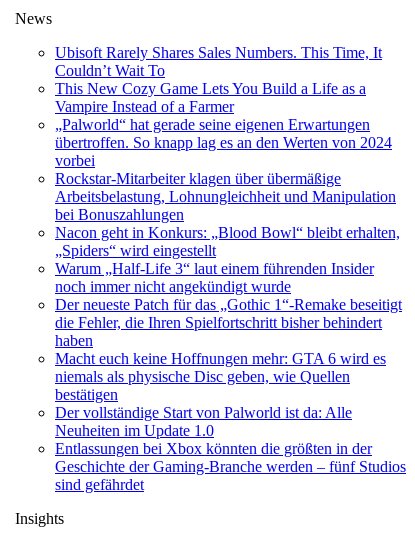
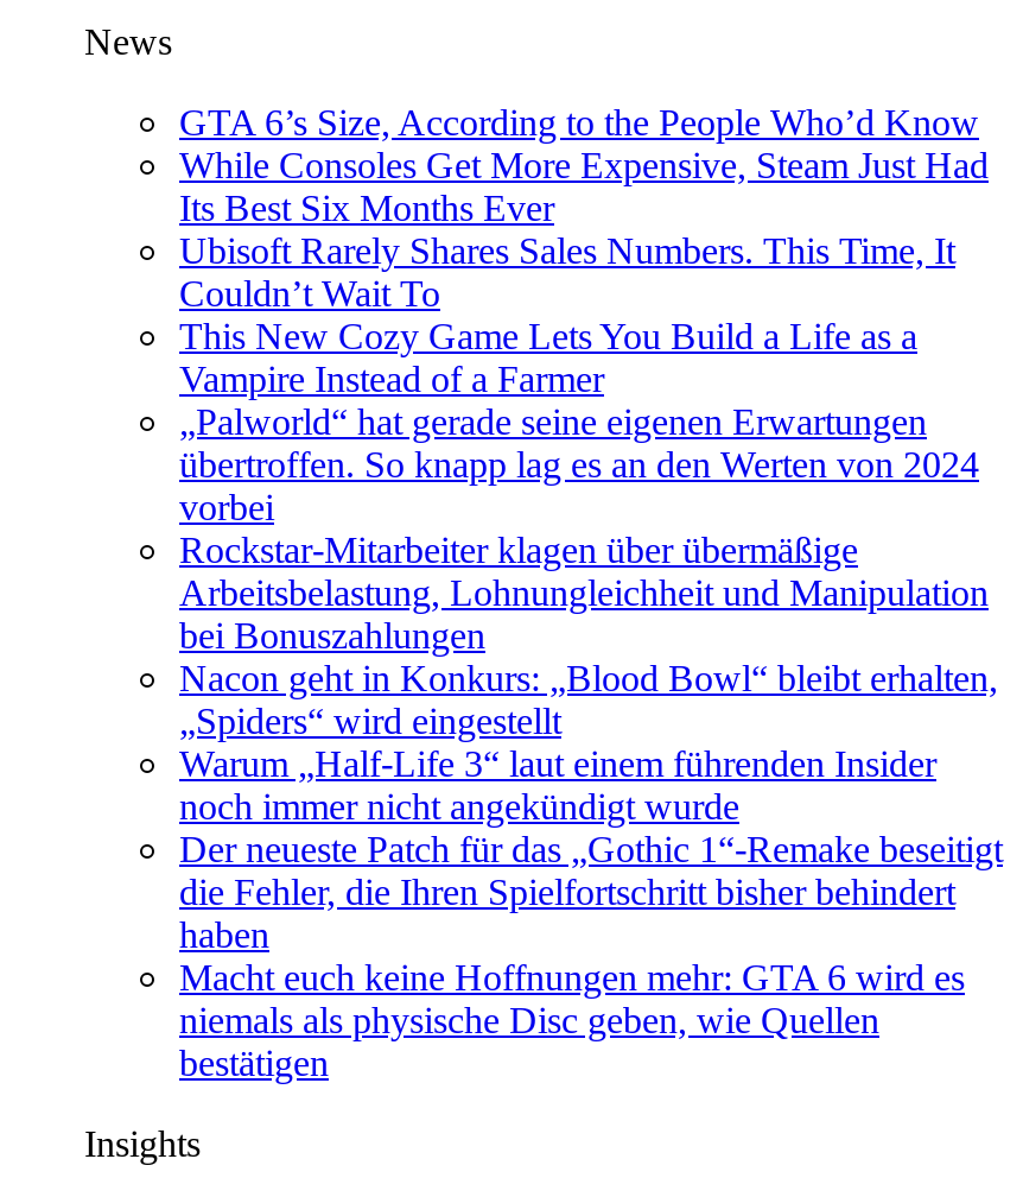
+ GTA 6’s Size, According to the People Who’d Know
+ While Consoles Get More Expensive, Steam Just Had
+ Its Best Six Months Ever

moved down: Ubisoft Rarely Shares Sales Numbers. This Time, It | Couldn’t Wait To | This New Cozy Game Lets You Build a Life as a | ... | niemals als physische Disc geben, wie Quellen | bestätigen

- Der vollständige Start von Palworld ist da: Alle
- Neuheiten im Update 1.0
- Entlassungen bei Xbox könnten die größten in der
- Geschichte der Gaming-Branche werden – fünf Studios
- sind gefährdet
